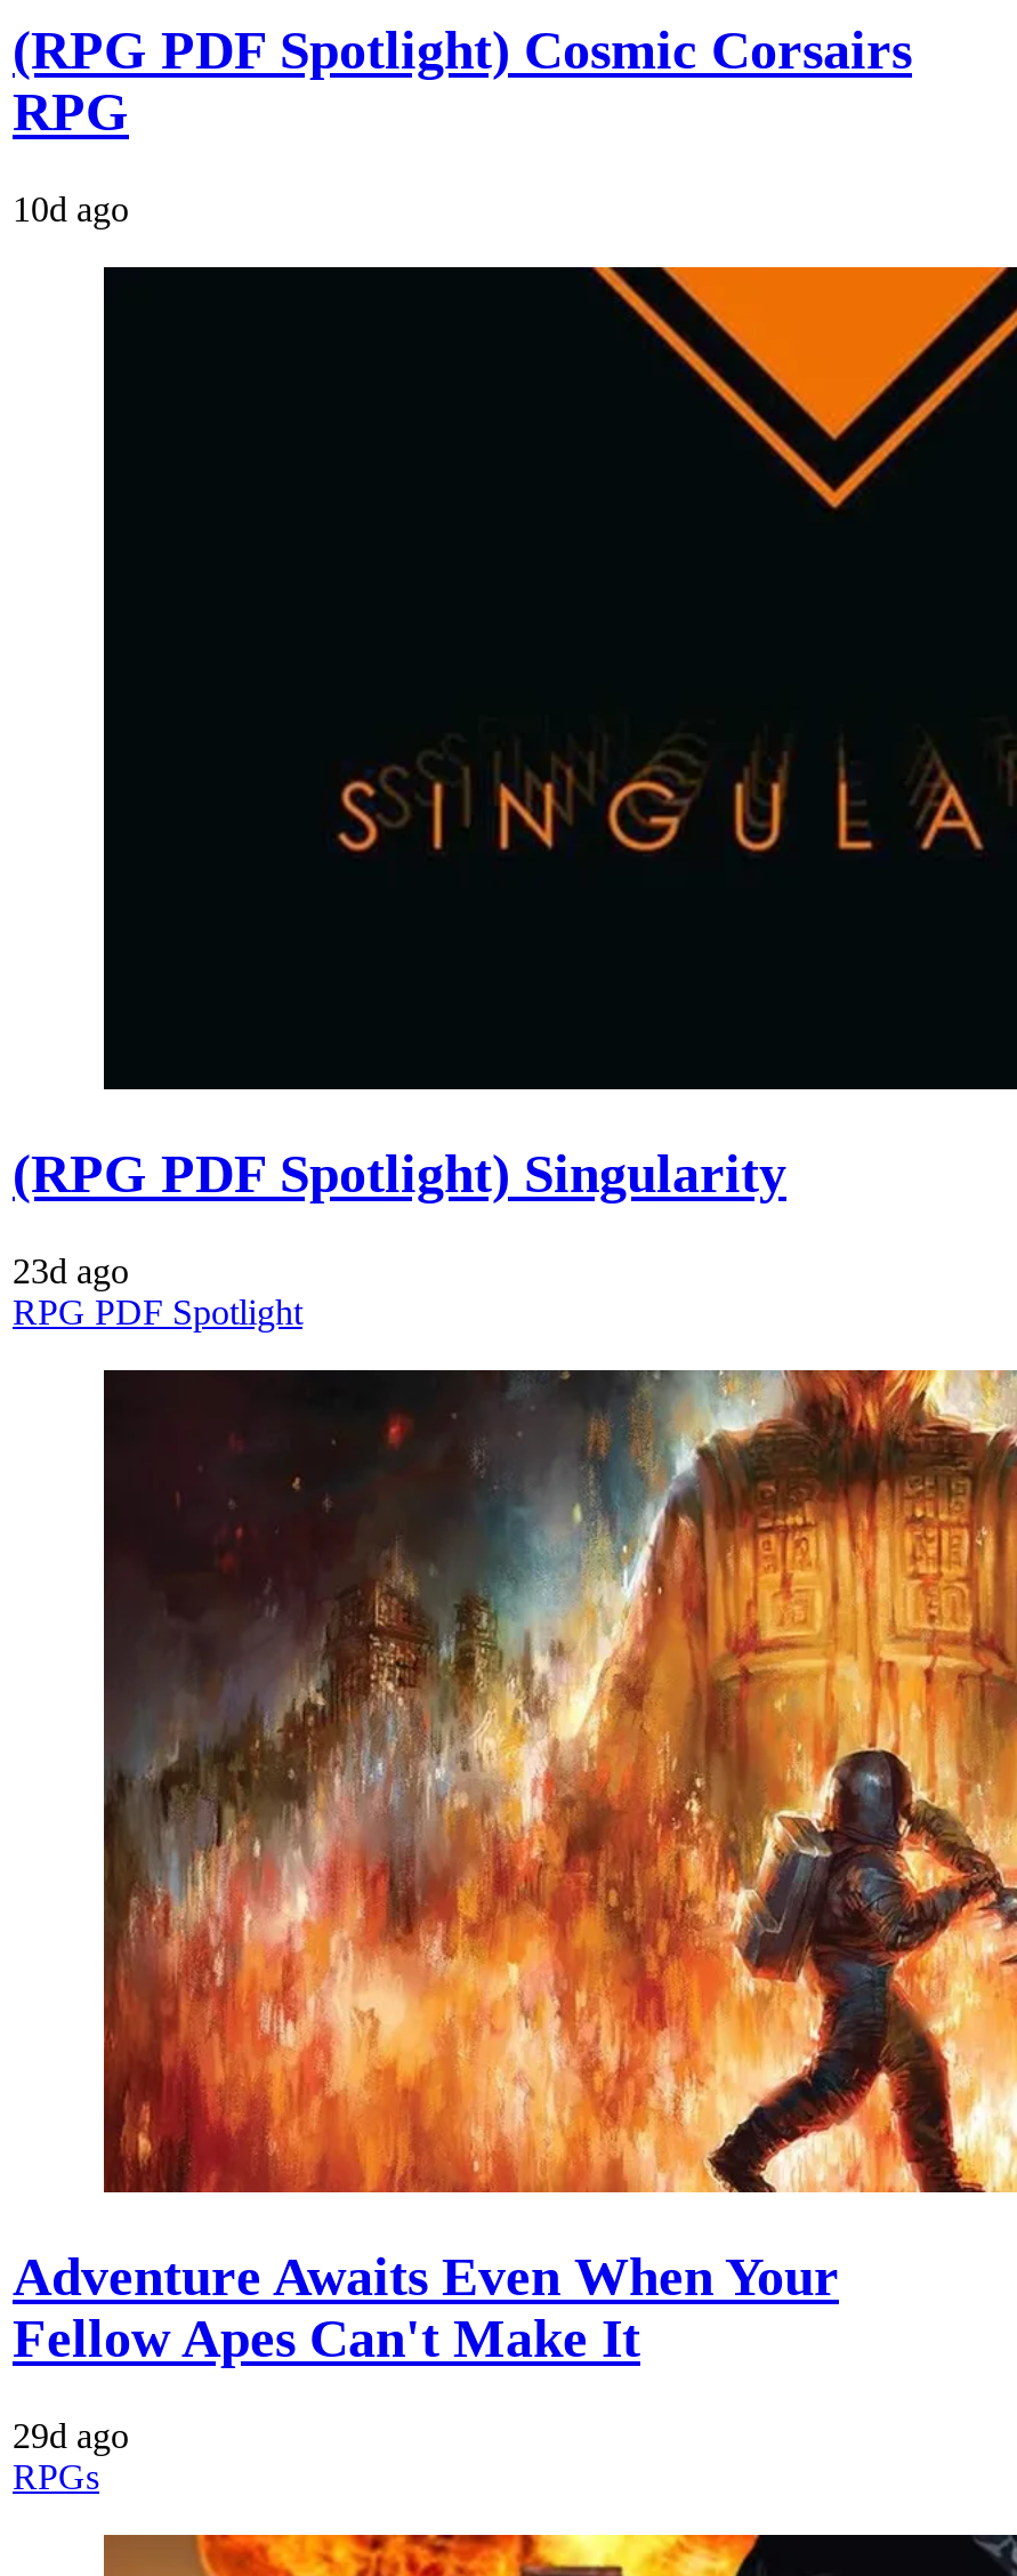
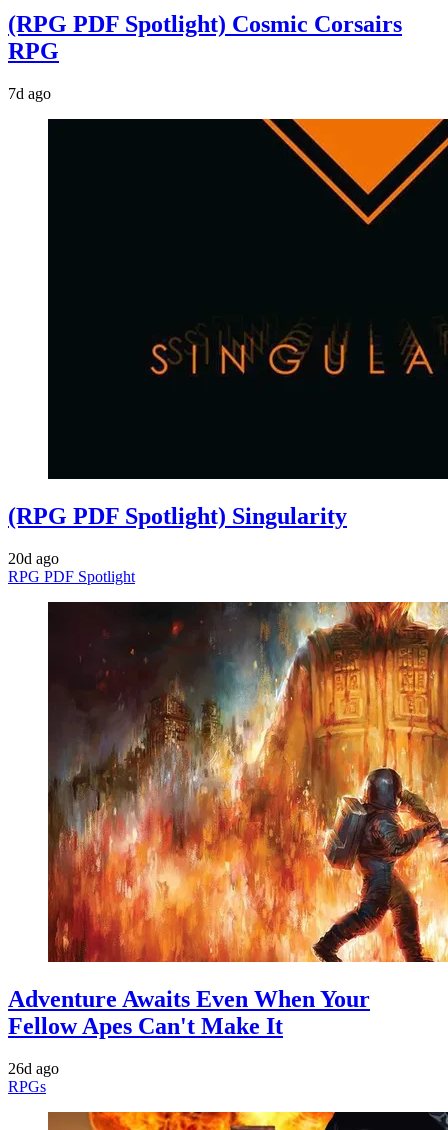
- 10d ago
+ 7d ago

- 23d ago
+ 20d ago

- 29d ago
+ 26d ago
